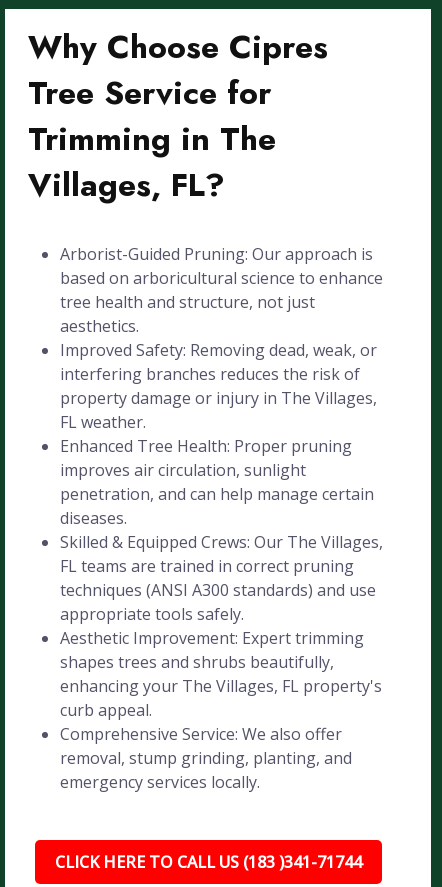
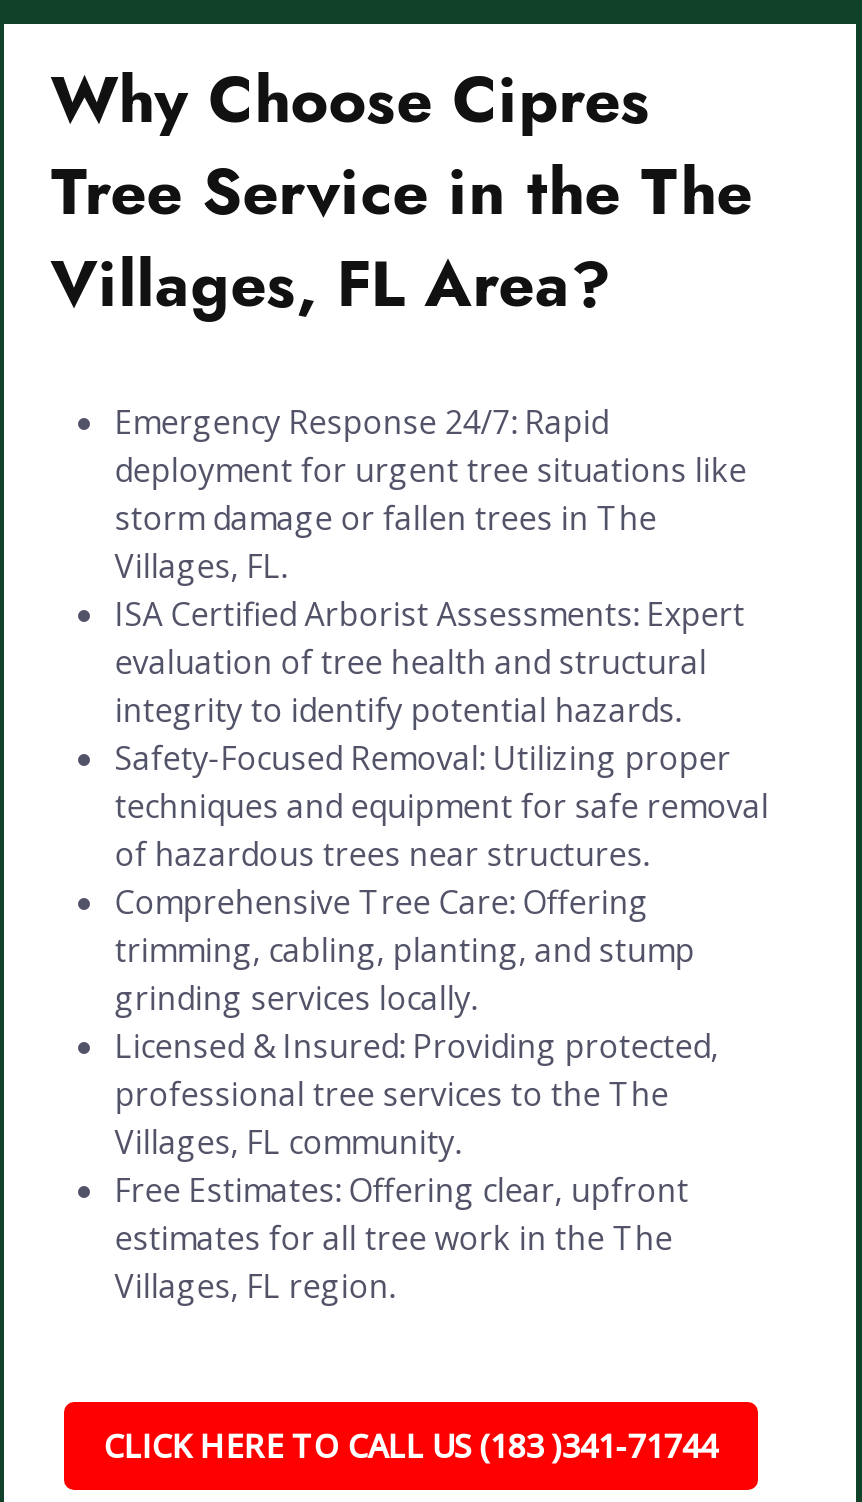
- Tree Service for
- Trimming in The
- Villages, FL?
+ Tree Service in the The
+ Villages, FL Area?

- Arborist-Guided Pruning: Our approach is
- based on arboricultural science to enhance
- tree health and structure, not just
- aesthetics.
- Improved Safety: Removing dead, weak, or
- interfering branches reduces the risk of
- property damage or injury in The Villages,
- FL weather.
- Enhanced Tree Health: Proper pruning
- improves air circulation, sunlight
- penetration, and can help manage certain
- diseases.
- Skilled & Equipped Crews: Our The Villages,
- FL teams are trained in correct pruning
- techniques (ANSI A300 standards) and use
- appropriate tools safely.
- Aesthetic Improvement: Expert trimming
- shapes trees and shrubs beautifully,
- enhancing your The Villages, FL property's
- curb appeal.
- Comprehensive Service: We also offer
- removal, stump grinding, planting, and
- emergency services locally.
+ Emergency Response 24/7: Rapid
+ deployment for urgent tree situations like
+ storm damage or fallen trees in The
+ Villages, FL.
+ ISA Certified Arborist Assessments: Expert
+ evaluation of tree health and structural
+ integrity to identify potential hazards.
+ Safety-Focused Removal: Utilizing proper
+ techniques and equipment for safe removal
+ of hazardous trees near structures.
+ Comprehensive Tree Care: Offering
+ trimming, cabling, planting, and stump
+ grinding services locally.
+ Licensed & Insured: Providing protected,
+ professional tree services to the The
+ Villages, FL community.
+ Free Estimates: Offering clear, upfront
+ estimates for all tree work in the The
+ Villages, FL region.
